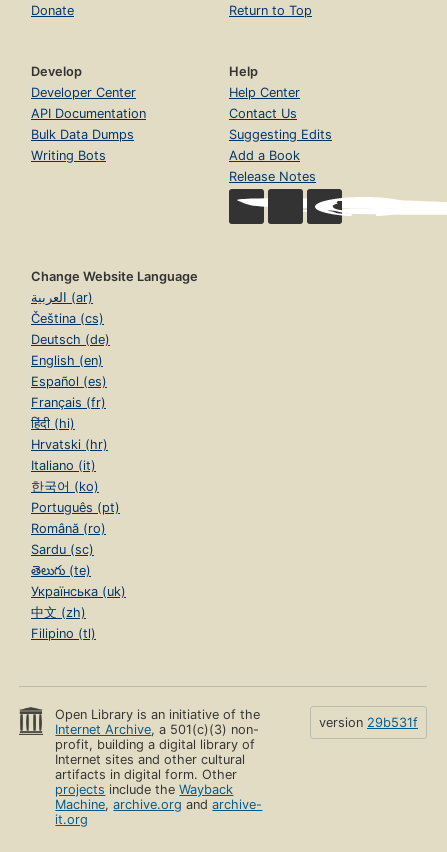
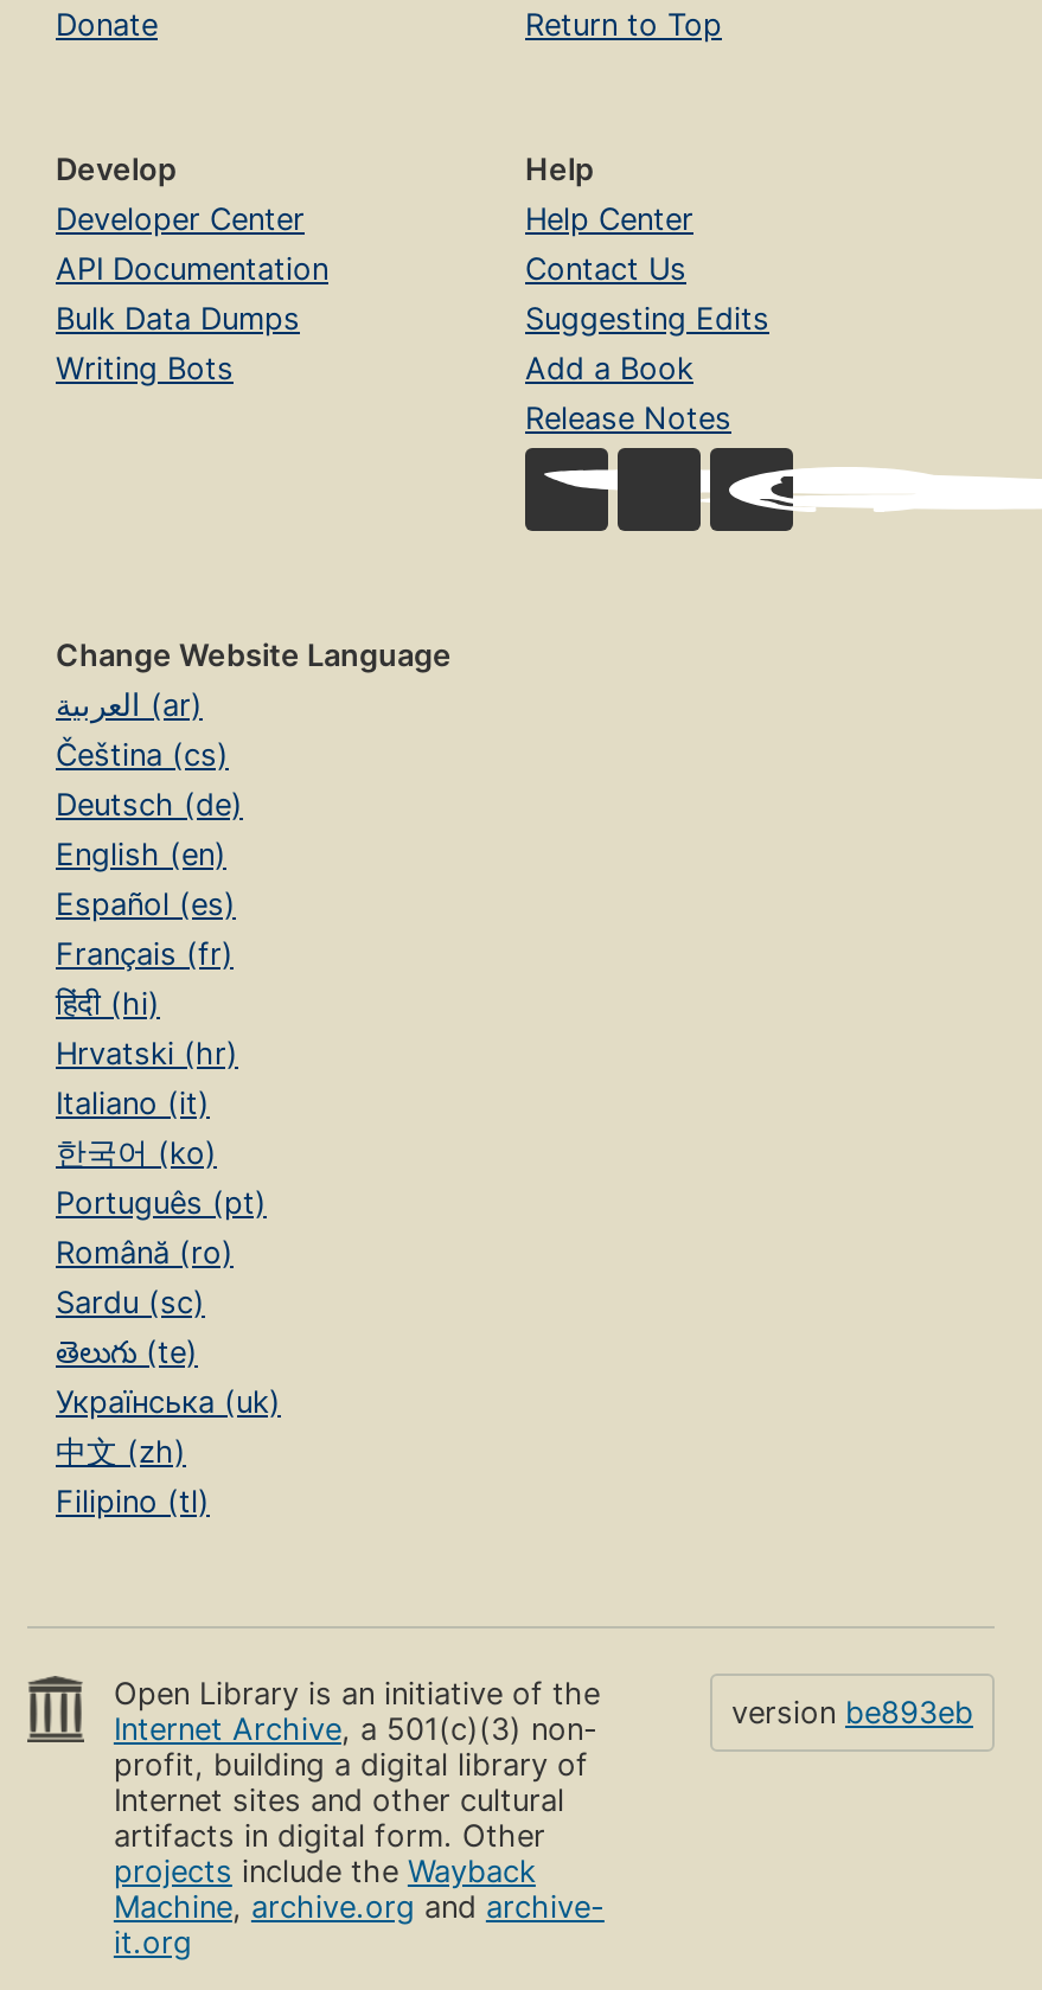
- version 29b531f
+ version be893eb
